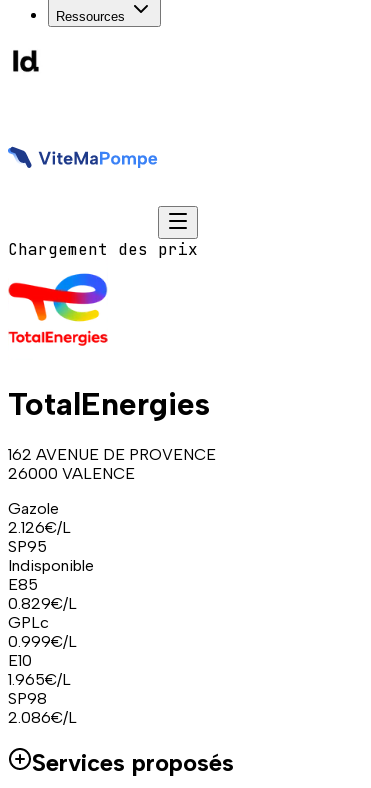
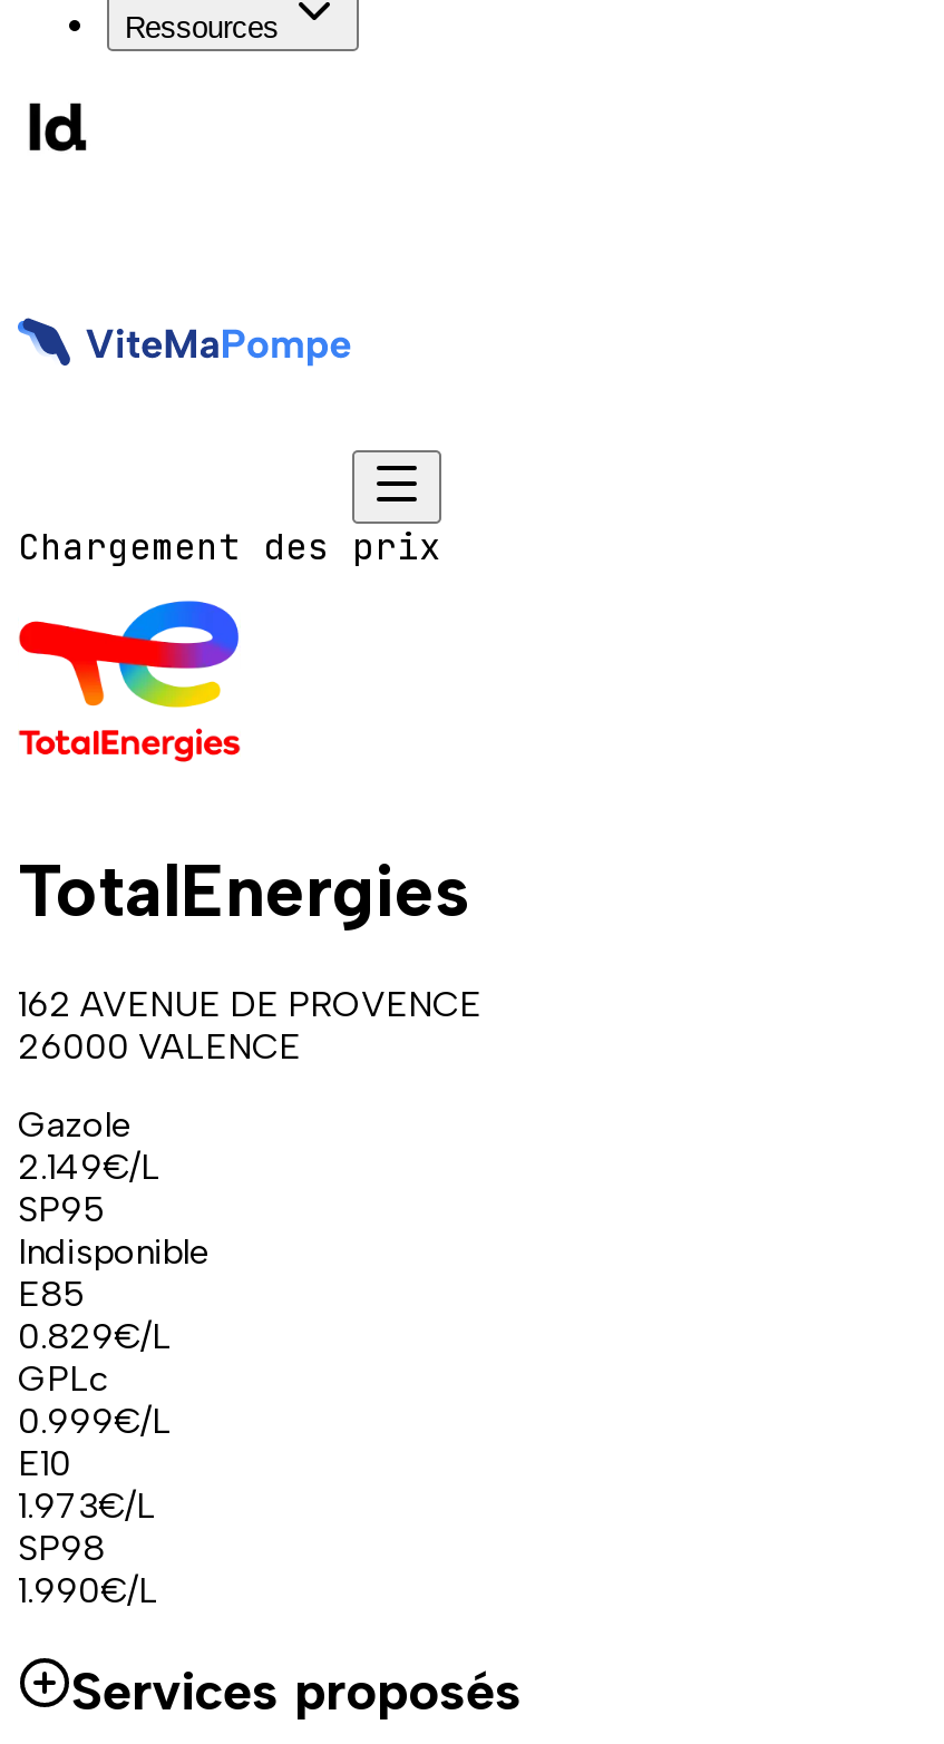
- 2.126€/L
+ 2.149€/L

- 1.965€/L
+ 1.973€/L

- 2.086€/L
+ 1.990€/L
